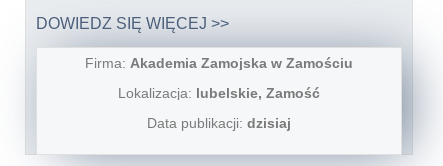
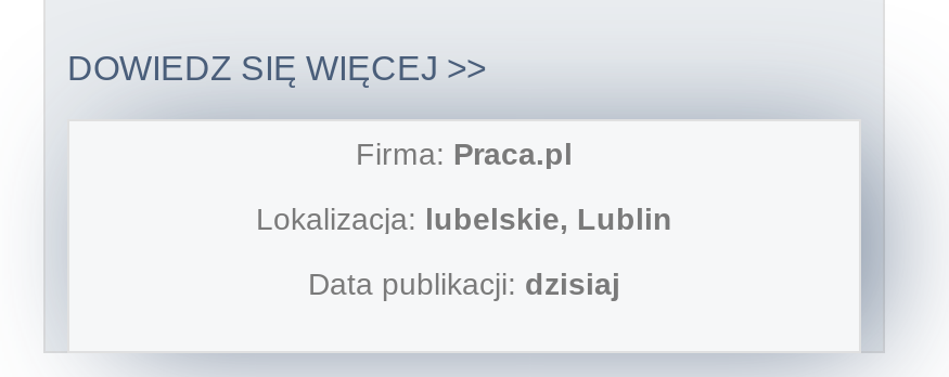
- Firma: Akademia Zamojska w Zamościu
+ Firma: Praca.pl

- Lokalizacja: lubelskie, Zamość
+ Lokalizacja: lubelskie, Lublin
